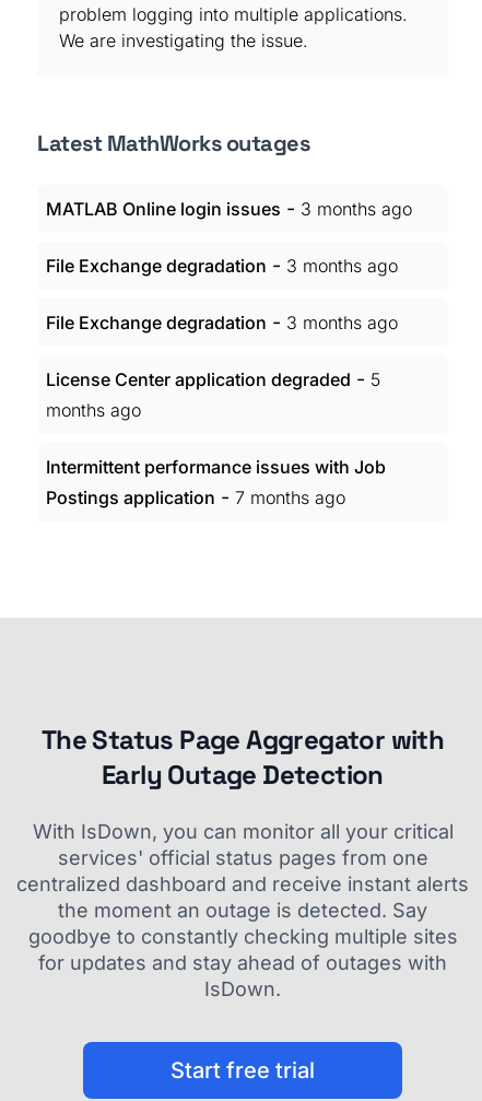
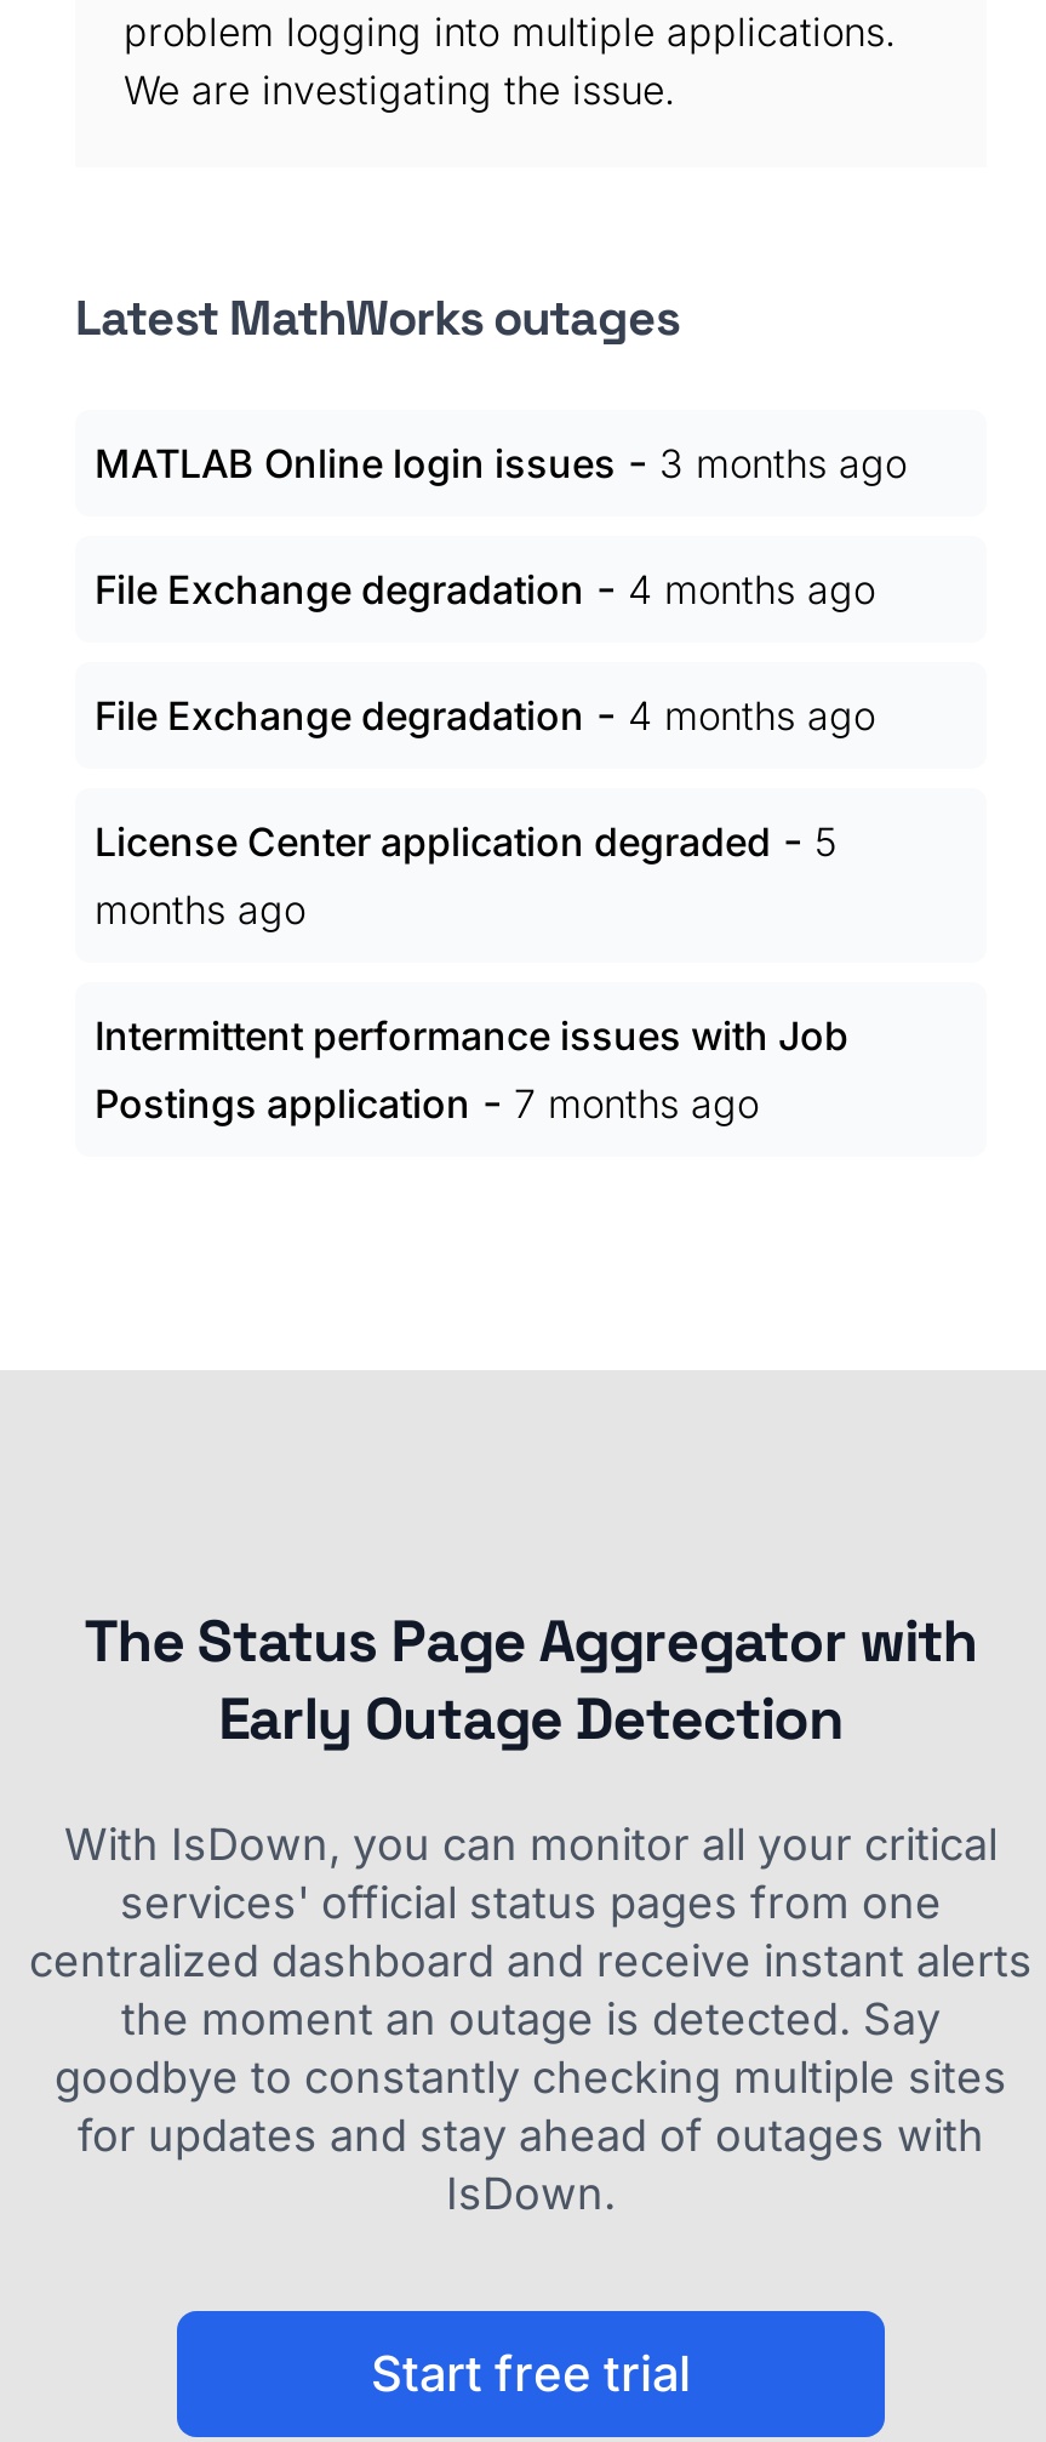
- File Exchange degradation - 3 months ago
+ File Exchange degradation - 4 months ago

- File Exchange degradation - 3 months ago
+ File Exchange degradation - 4 months ago
